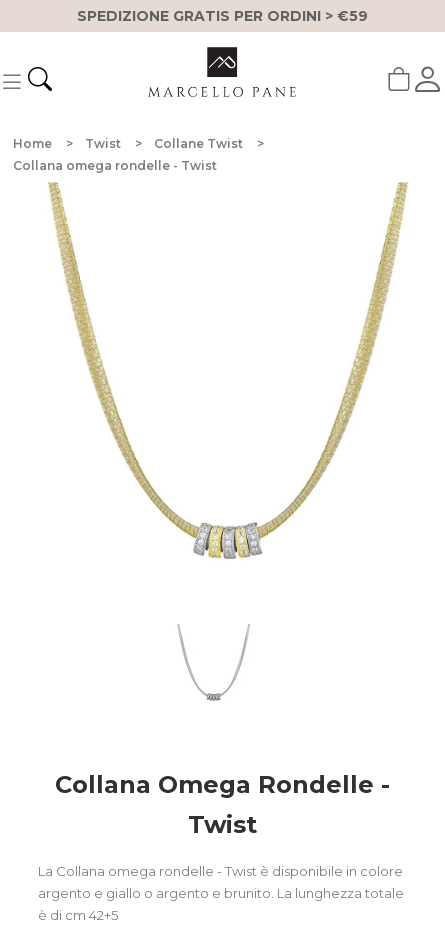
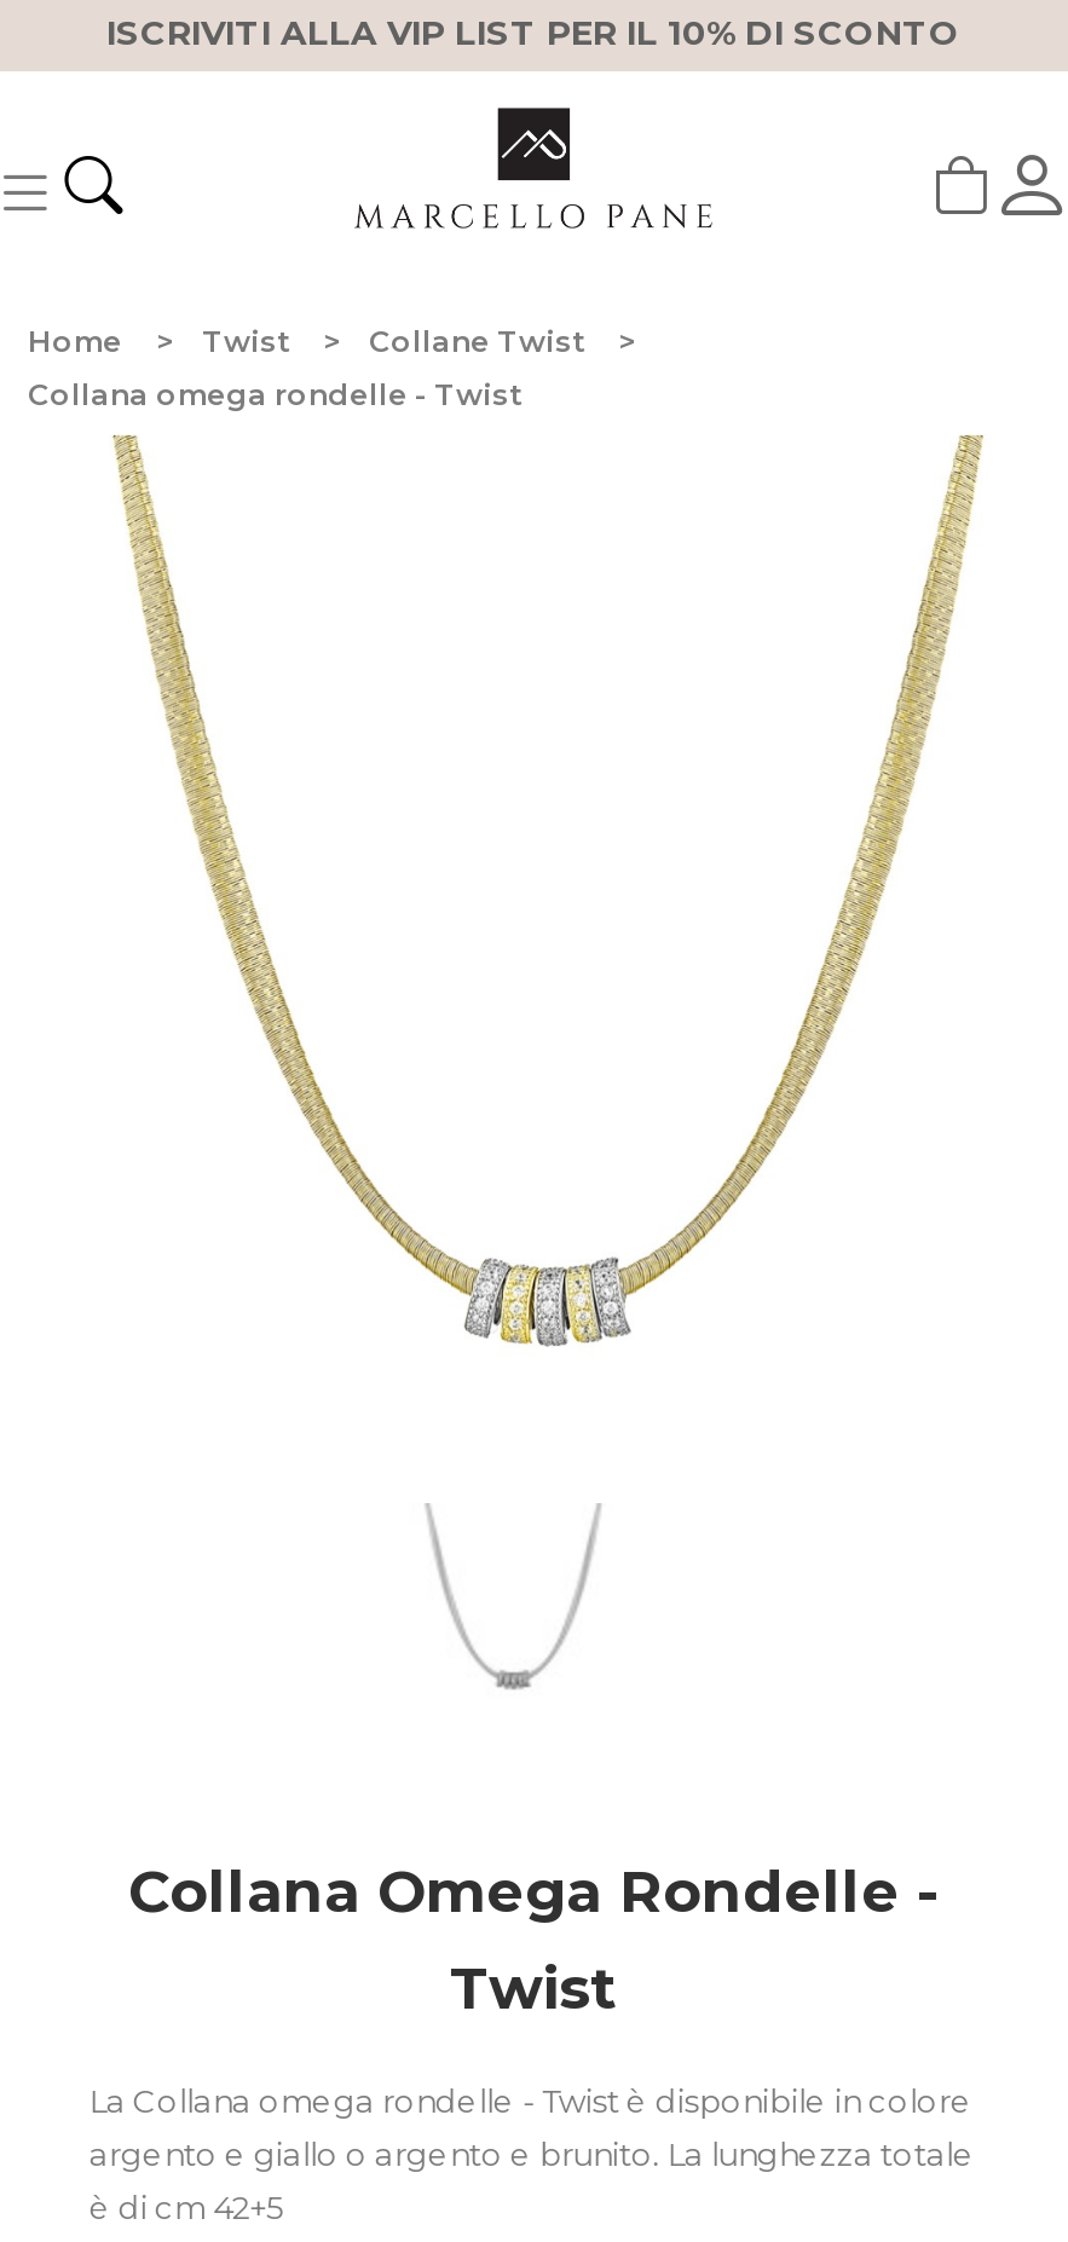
- SPEDIZIONE GRATIS PER ORDINI > €59
+ ISCRIVITI ALLA VIP LIST PER IL 10% DI SCONTO
